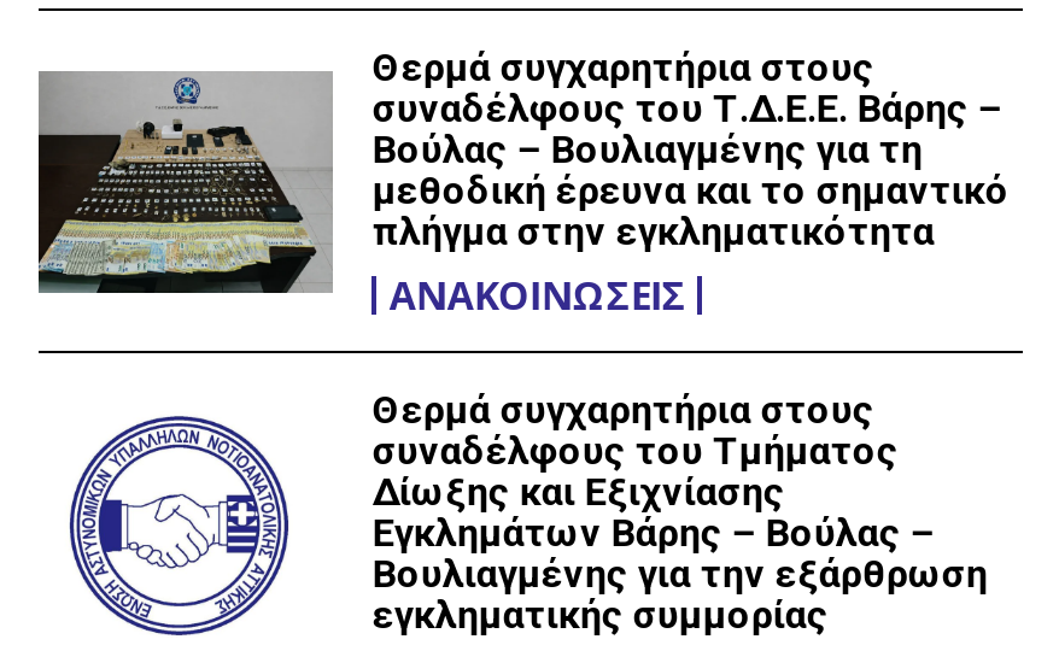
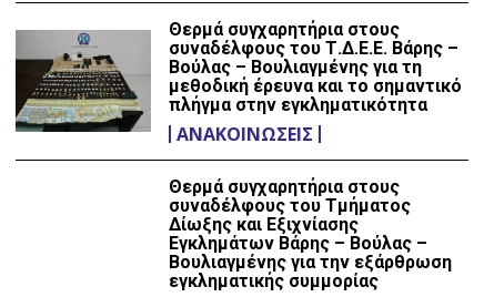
- [image]
